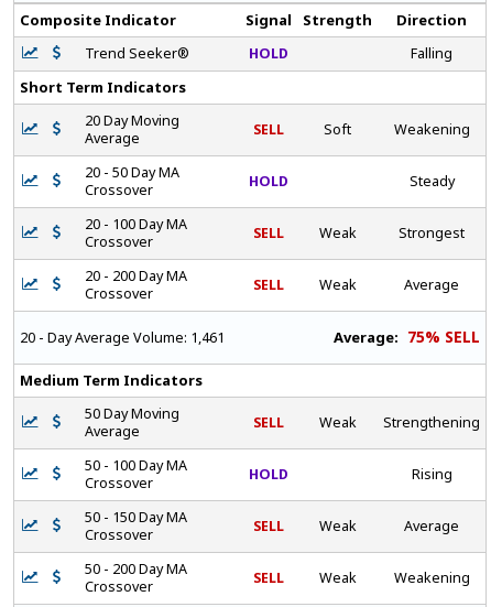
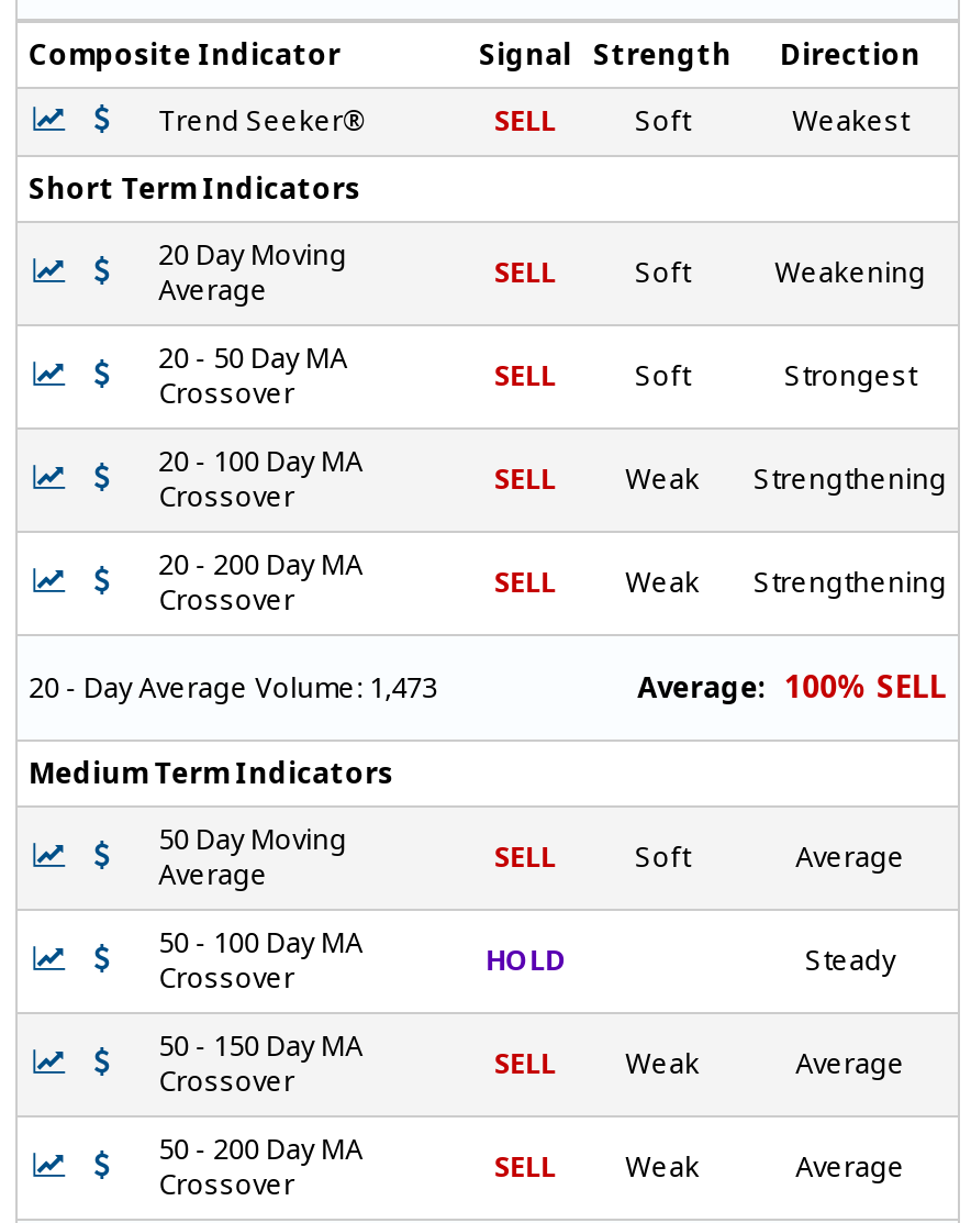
- HOLD
- Falling
+ SELL
+ Soft
+ Weakest

- HOLD
- Steady
+ SELL
+ Soft
+ Strongest

- Strongest
+ Strengthening

- Average
+ Strengthening

- 20 - Day Average Volume: 1,461
- Average: 75% SELL
+ 20 - Day Average Volume: 1,473
+ Average: 100% SELL

- Weak
- Strengthening
+ Soft
+ Average

- Rising
+ Steady

- Weakening
+ Average
